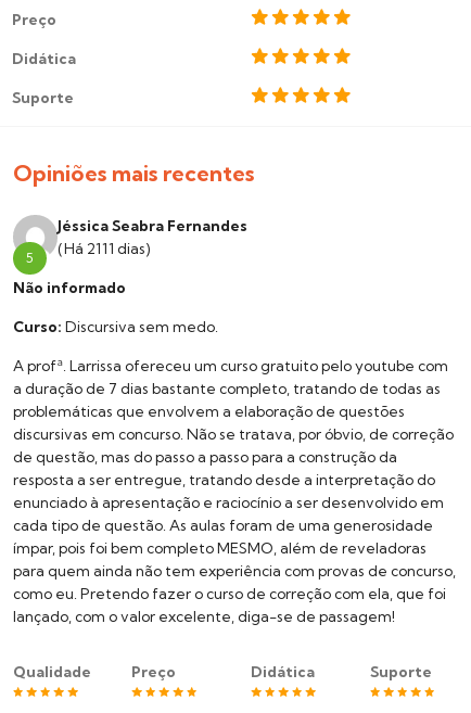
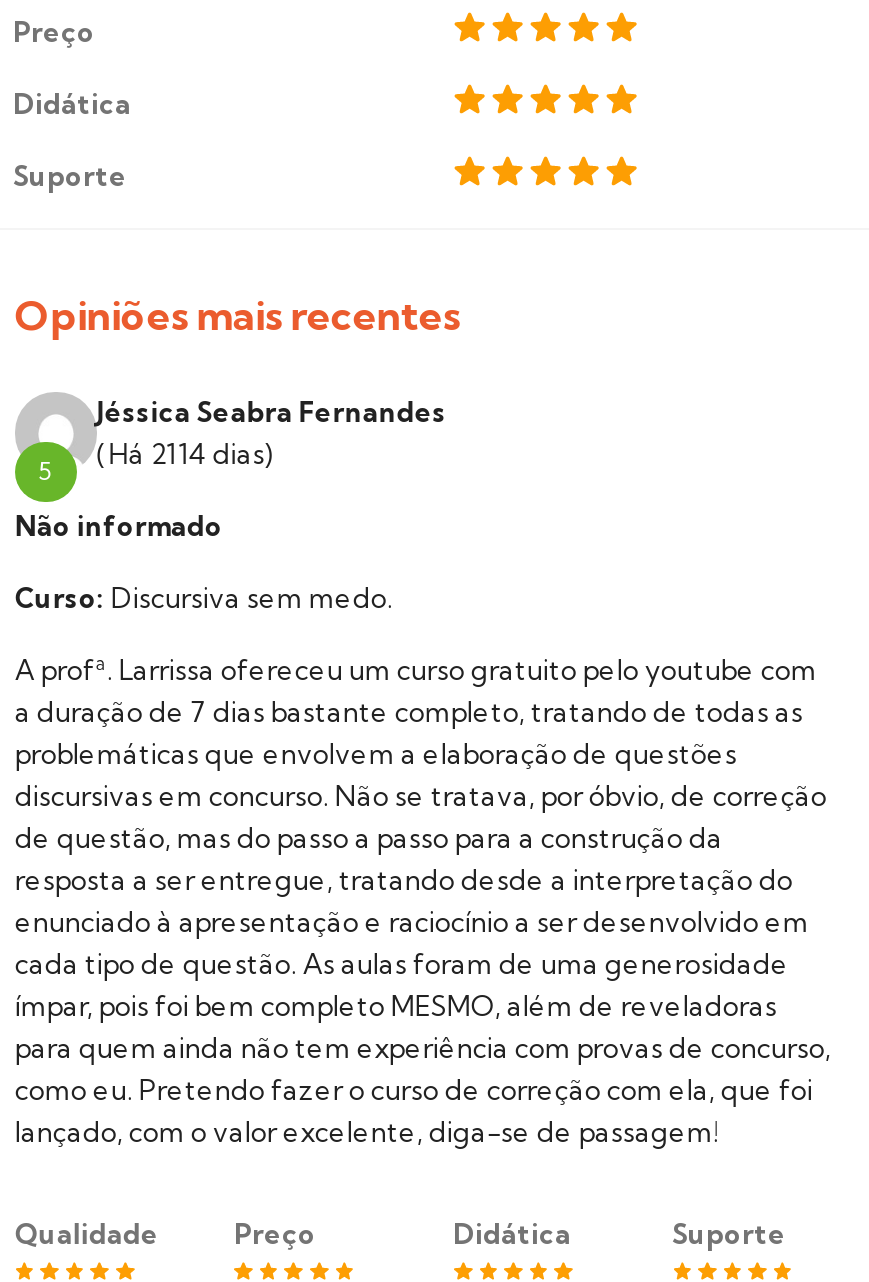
- (Há 2111 dias)
+ (Há 2114 dias)
